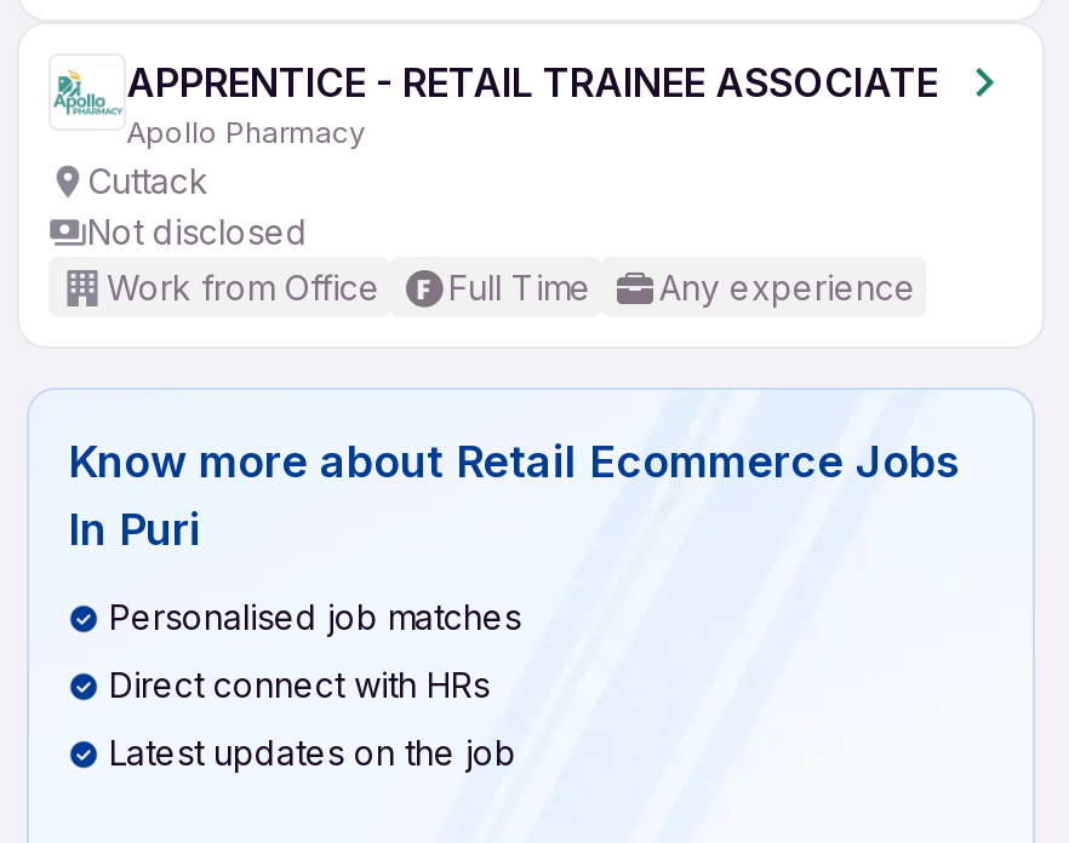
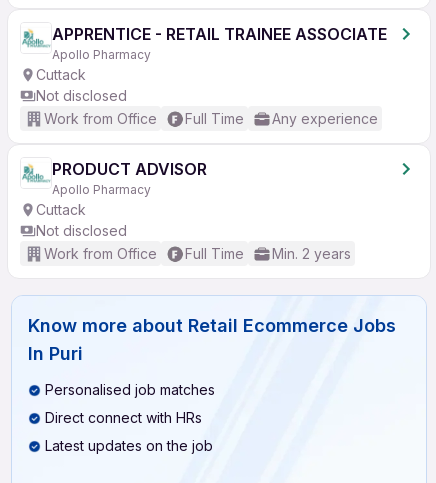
+ PRODUCT ADVISOR
+ Apollo Pharmacy
+ Cuttack
+ Not disclosed
+ Work from Office
+ Full Time
+ Min. 2 years
